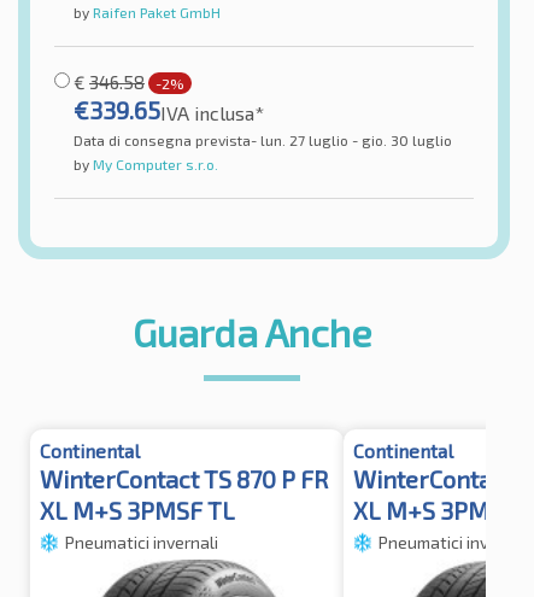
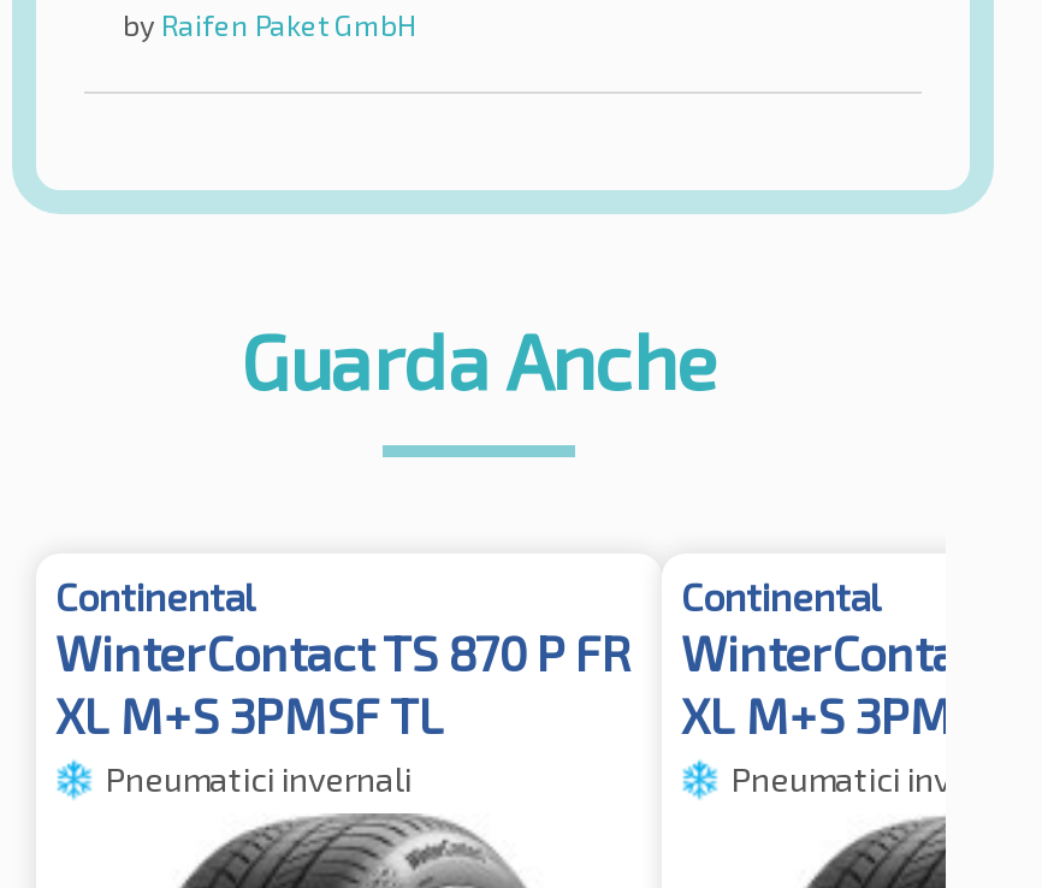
- € 346.58
- -2%
- €339.65IVA inclusa*
- Data di consegna prevista- lun. 27 luglio - gio. 30 luglio
- by My Computer s.r.o.
